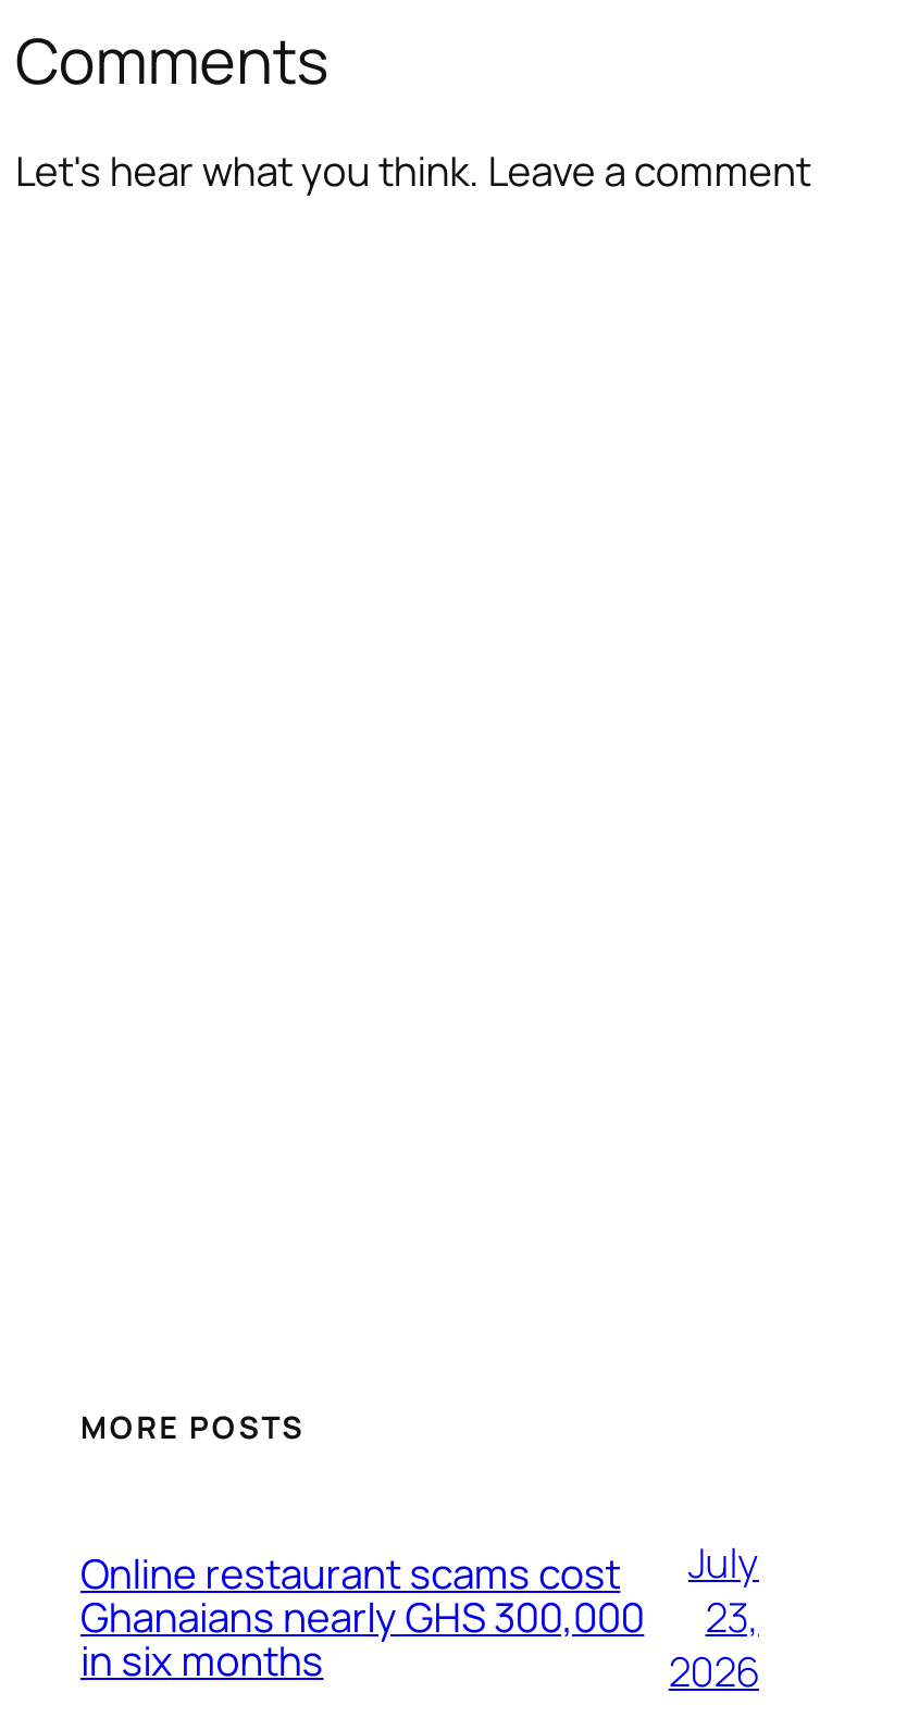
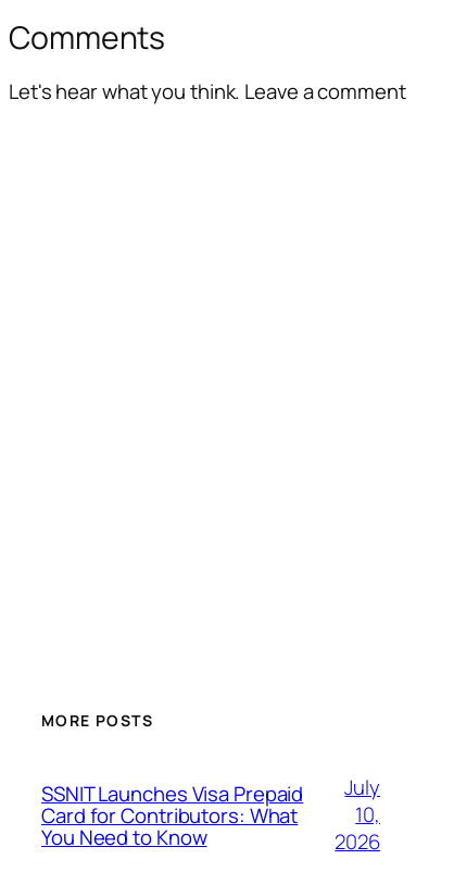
- Online restaurant scams cost
- Ghanaians nearly GHS 300,000
- in six months
+ SSNIT Launches Visa Prepaid
+ Card for Contributors: What
+ You Need to Know

- 23,
+ 10,
